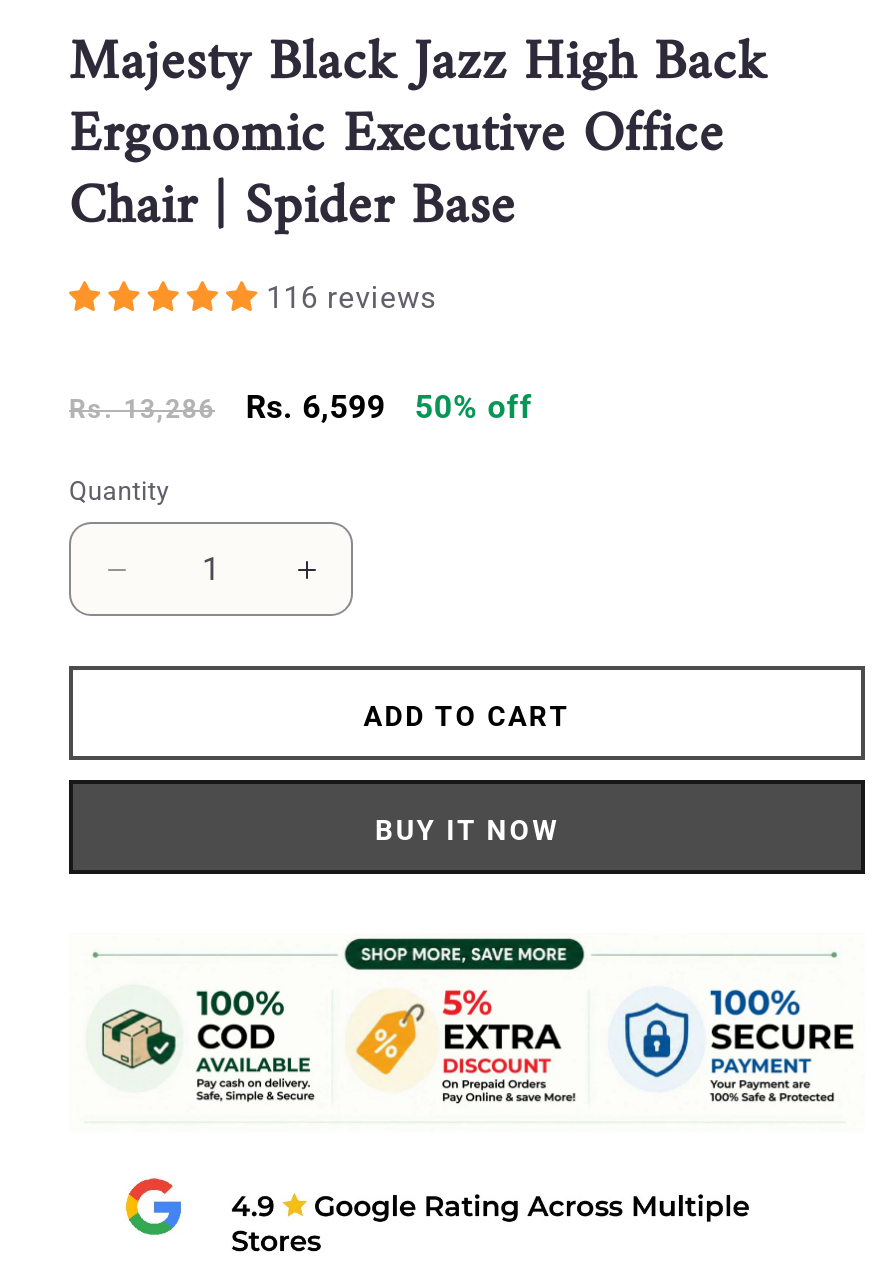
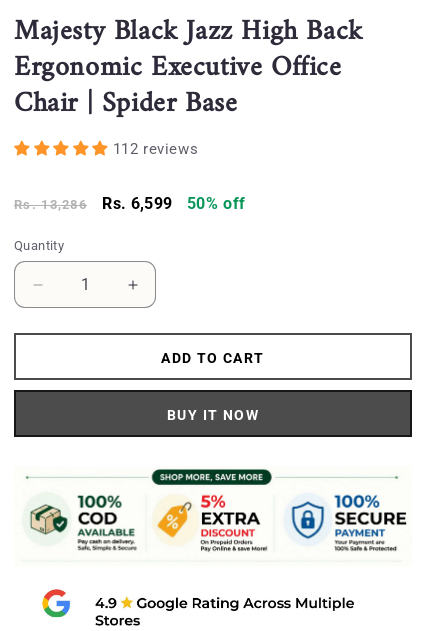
- 116 reviews
+ 112 reviews
